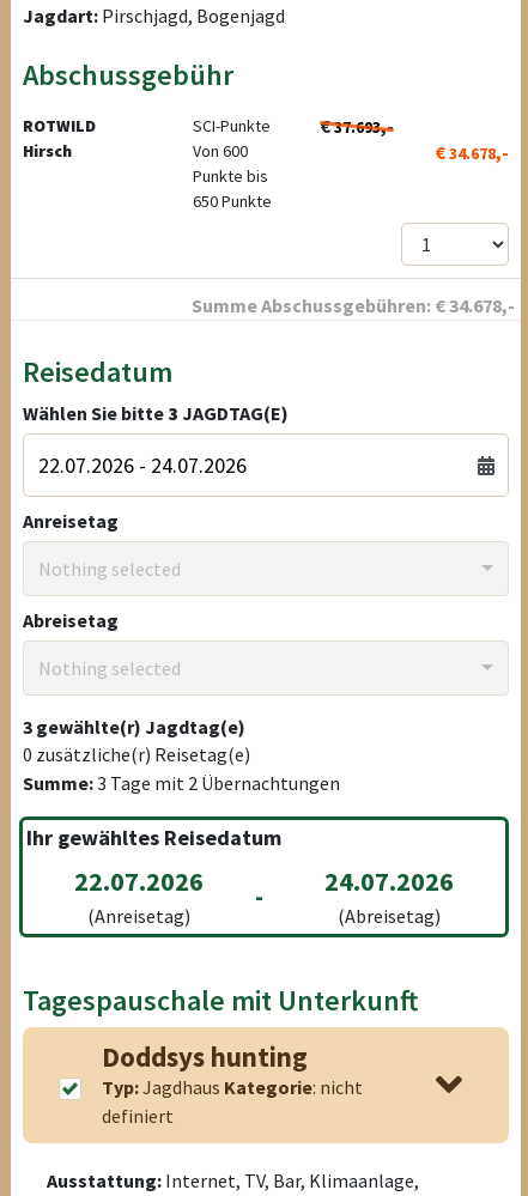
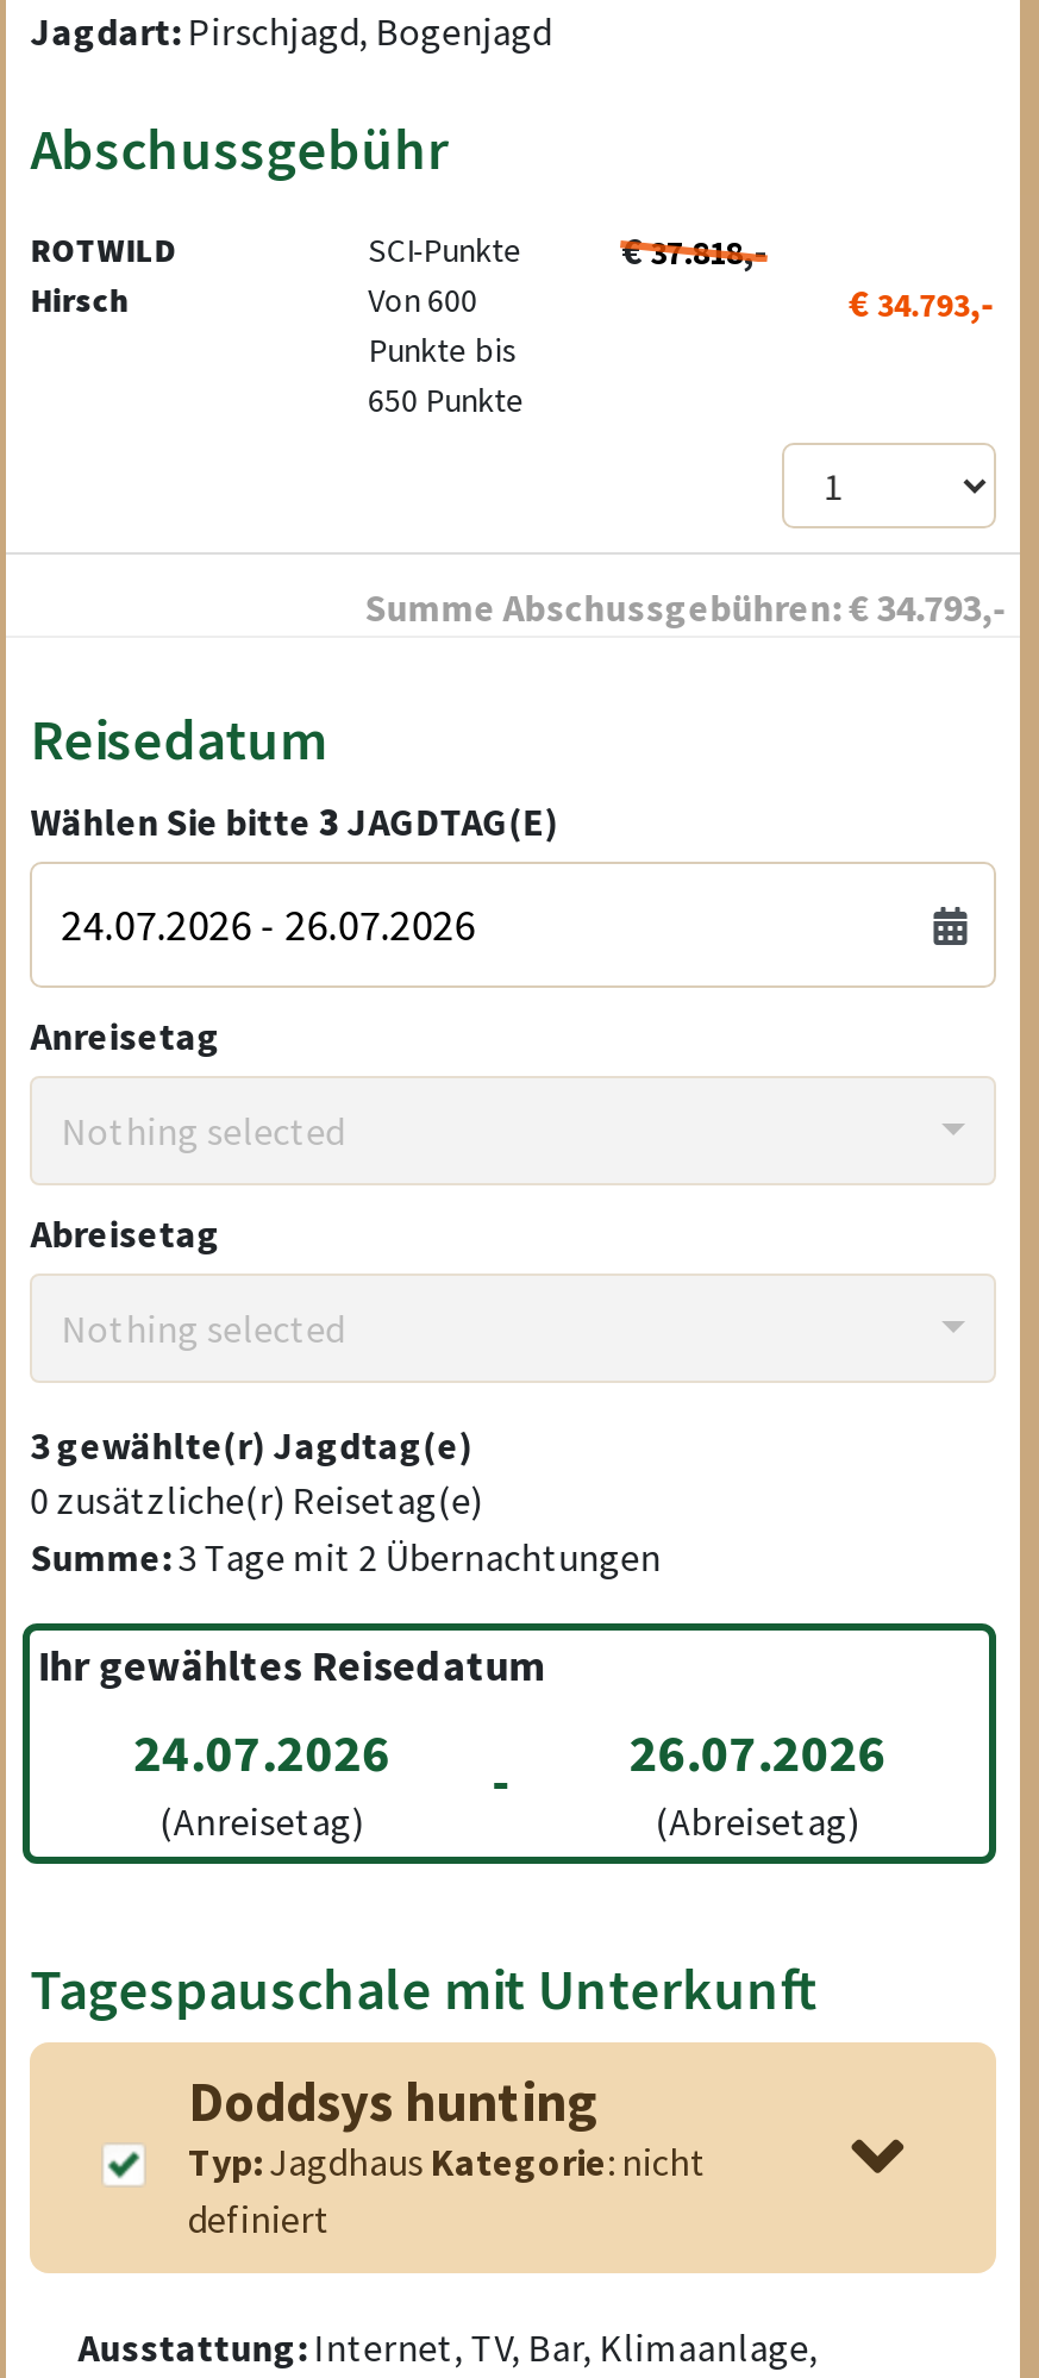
- € 37.693,-
+ € 37.818,-

- € 34.678,-
+ € 34.793,-

- Summe Abschussgebühren: € 34.678,-
+ Summe Abschussgebühren: € 34.793,-

- 22.07.2026
+ 24.07.2026

- 24.07.2026
+ 26.07.2026
